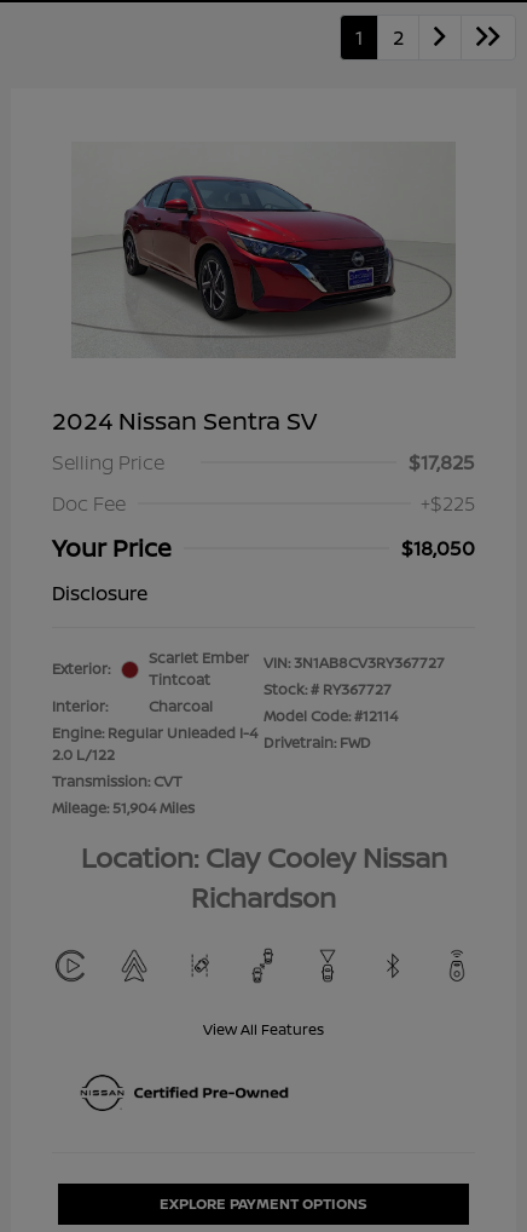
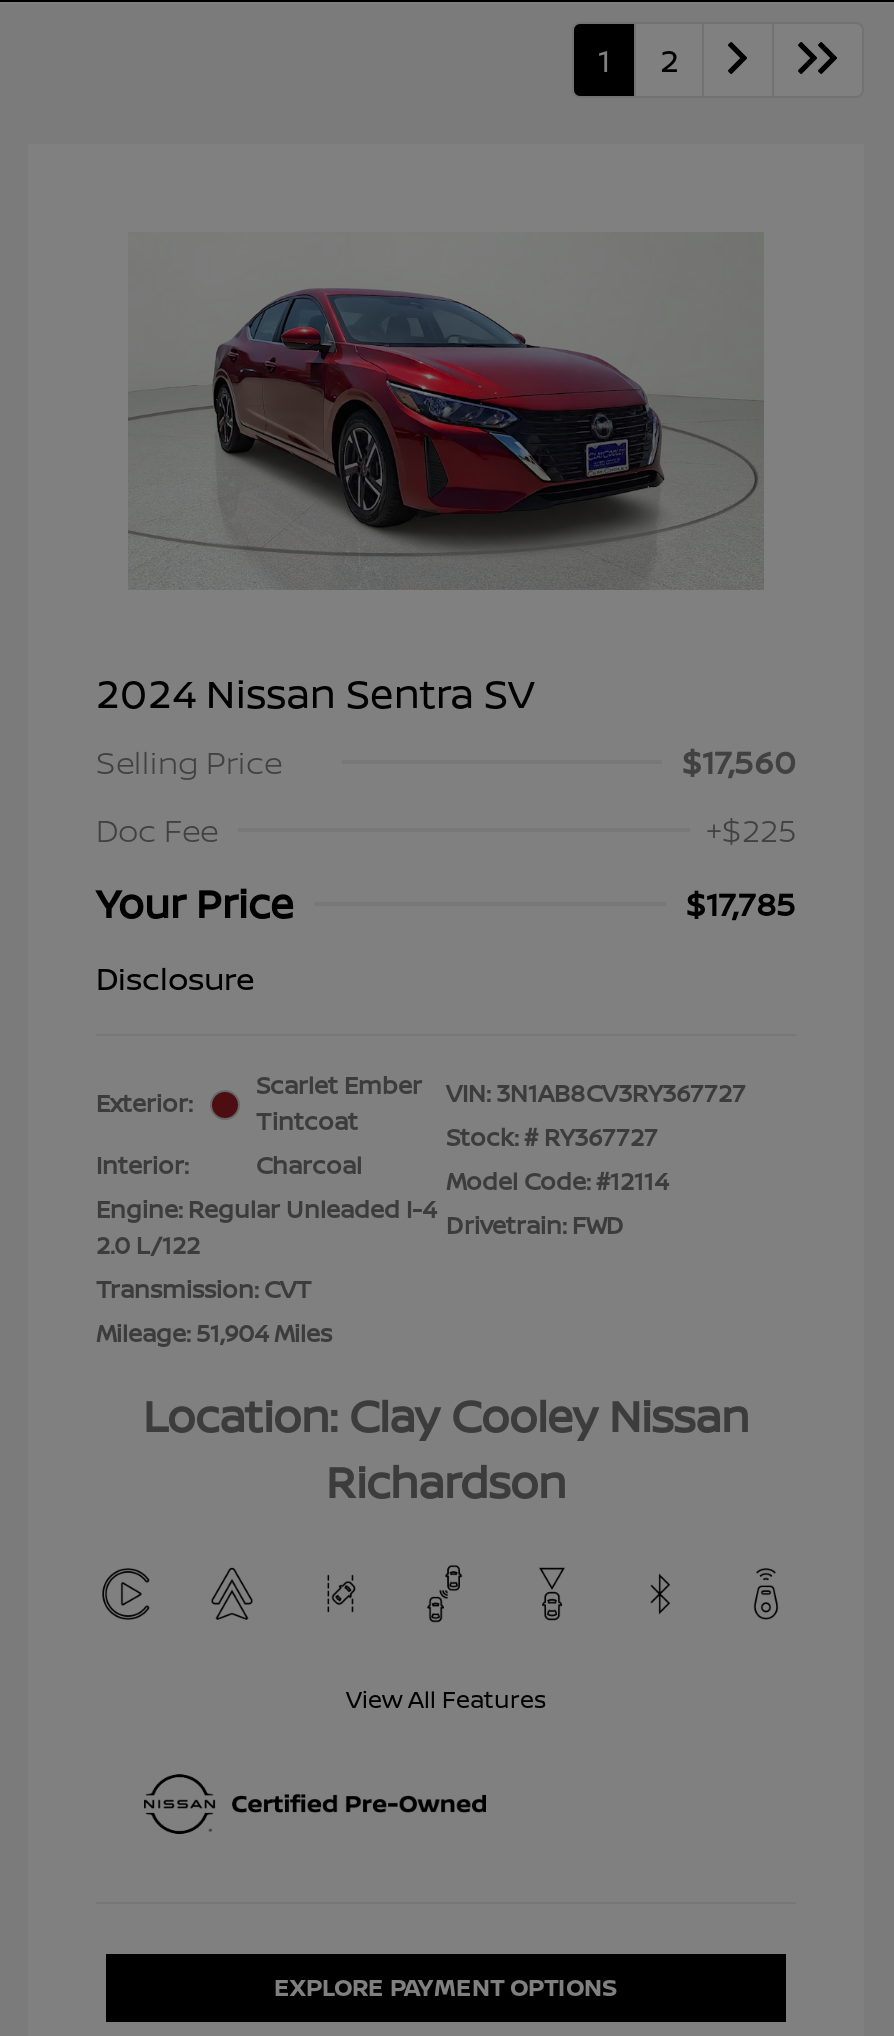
- $17,825
+ $17,560

- $18,050
+ $17,785
